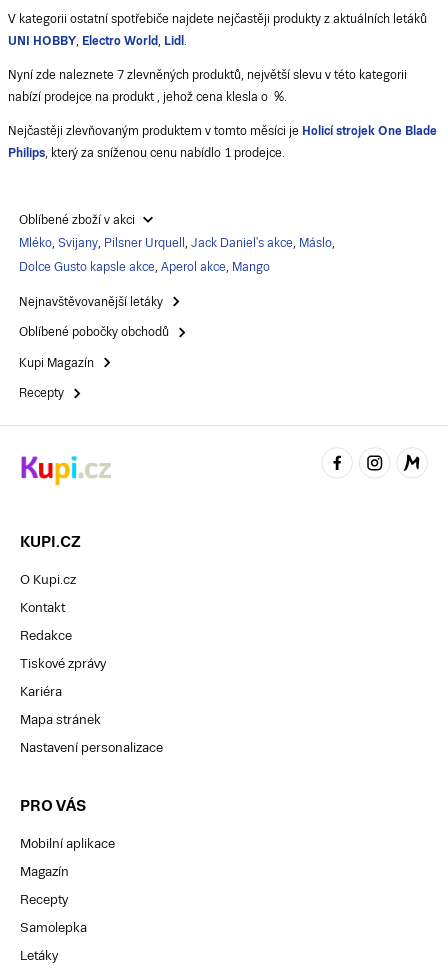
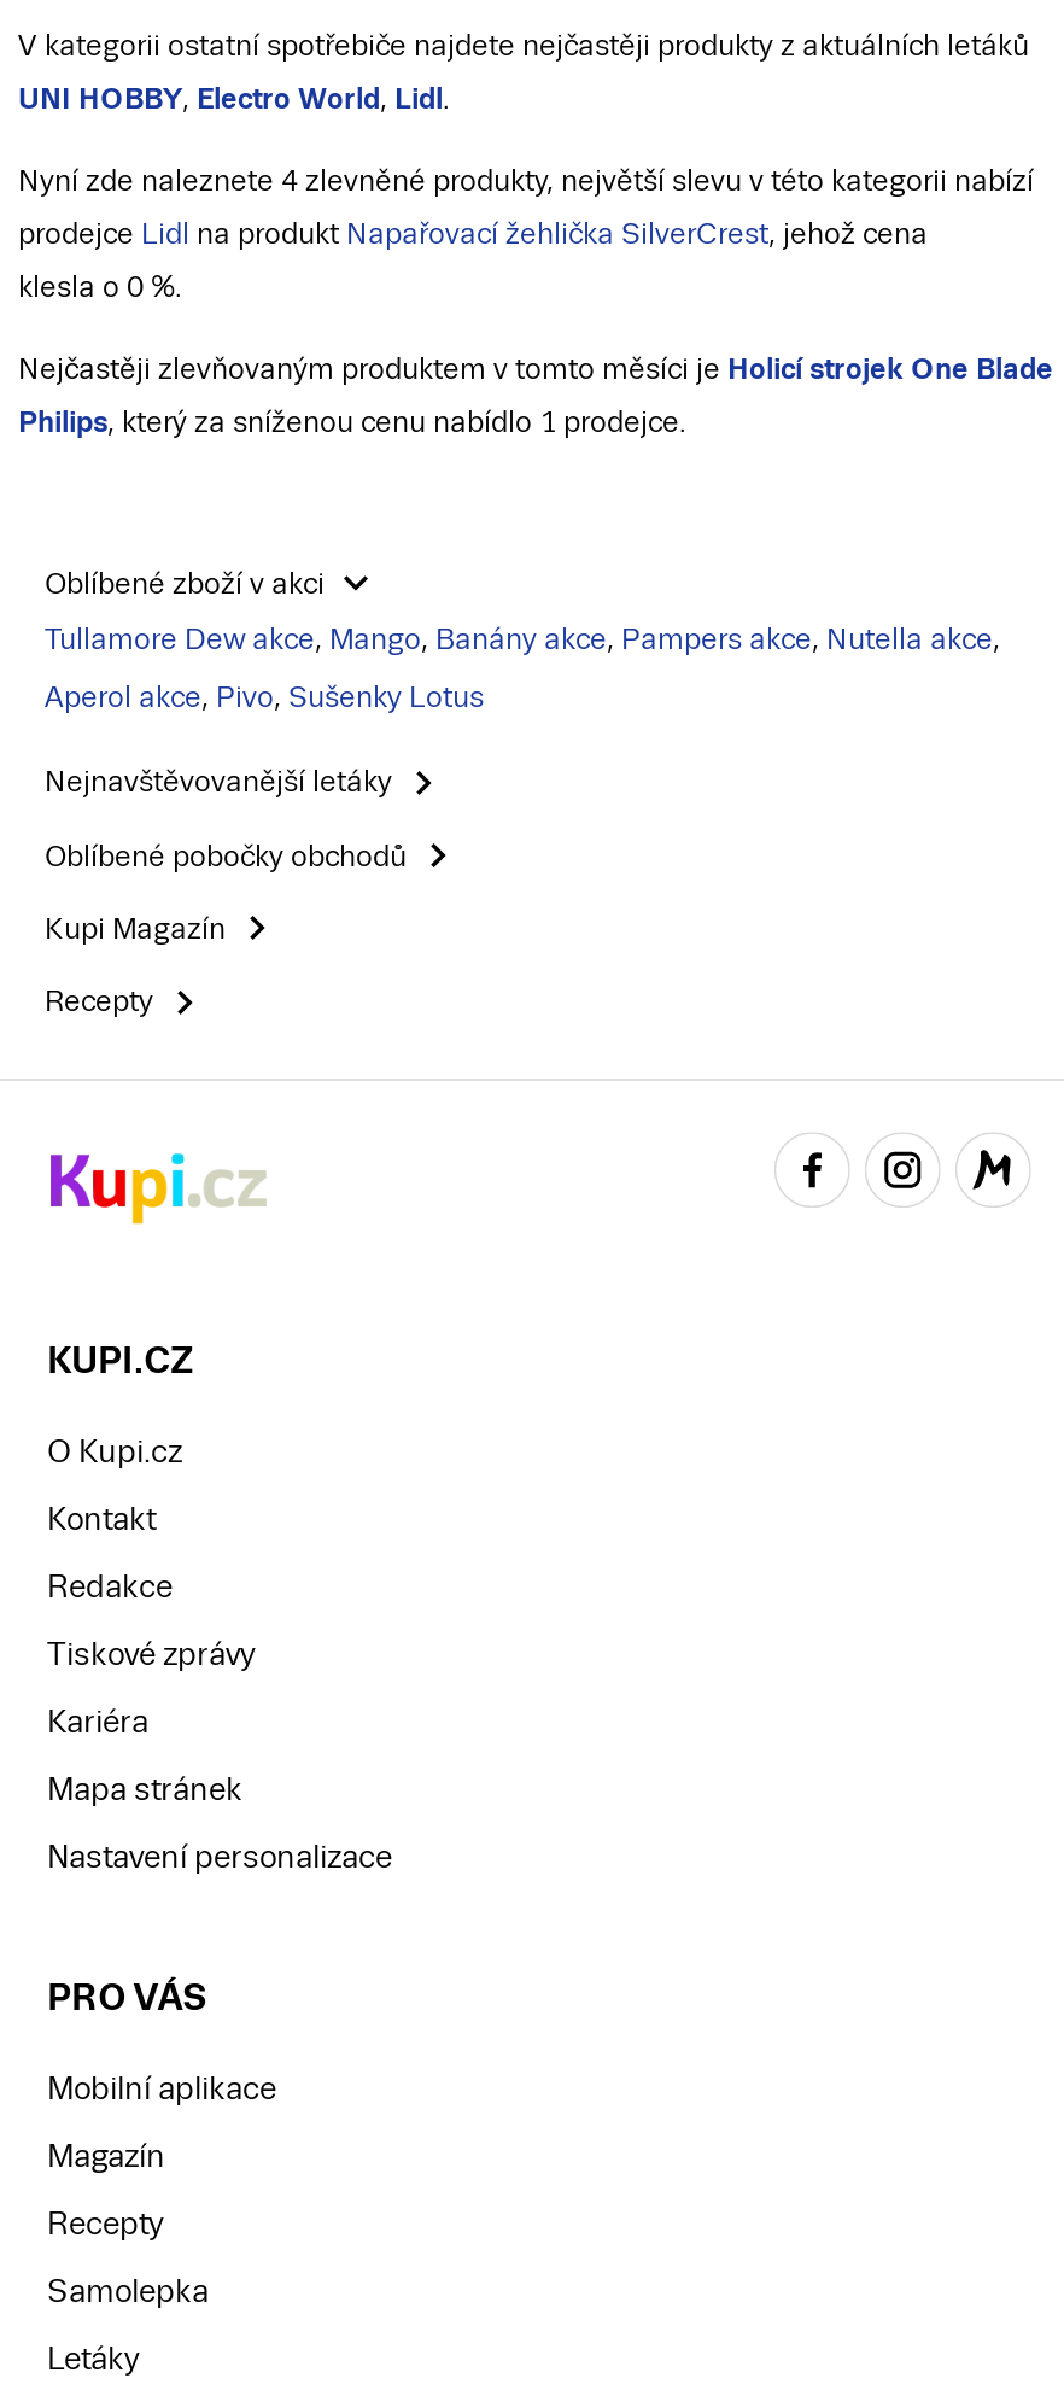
- Nyní zde naleznete 7 zlevněných produktů, největší slevu v této kategorii
- nabízí prodejce na produkt, jehož cena klesla o %.
+ Nyní zde naleznete 4 zlevněné produkty, největší slevu v této kategorii nabízí
+ prodejce Lidl na produkt Napařovací žehlička SilverCrest, jehož cena
+ klesla o 0 %.

- Mléko, Svijany, Pilsner Urquell, Jack Daniel's akce, Máslo,
+ Tullamore Dew akce, Mango, Banány akce, Pampers akce, Nutella akce,

- Dolce Gusto kapsle akce, Aperol akce, Mango
+ Aperol akce, Pivo, Sušenky Lotus
